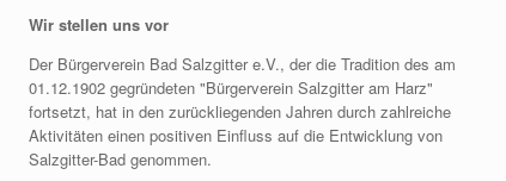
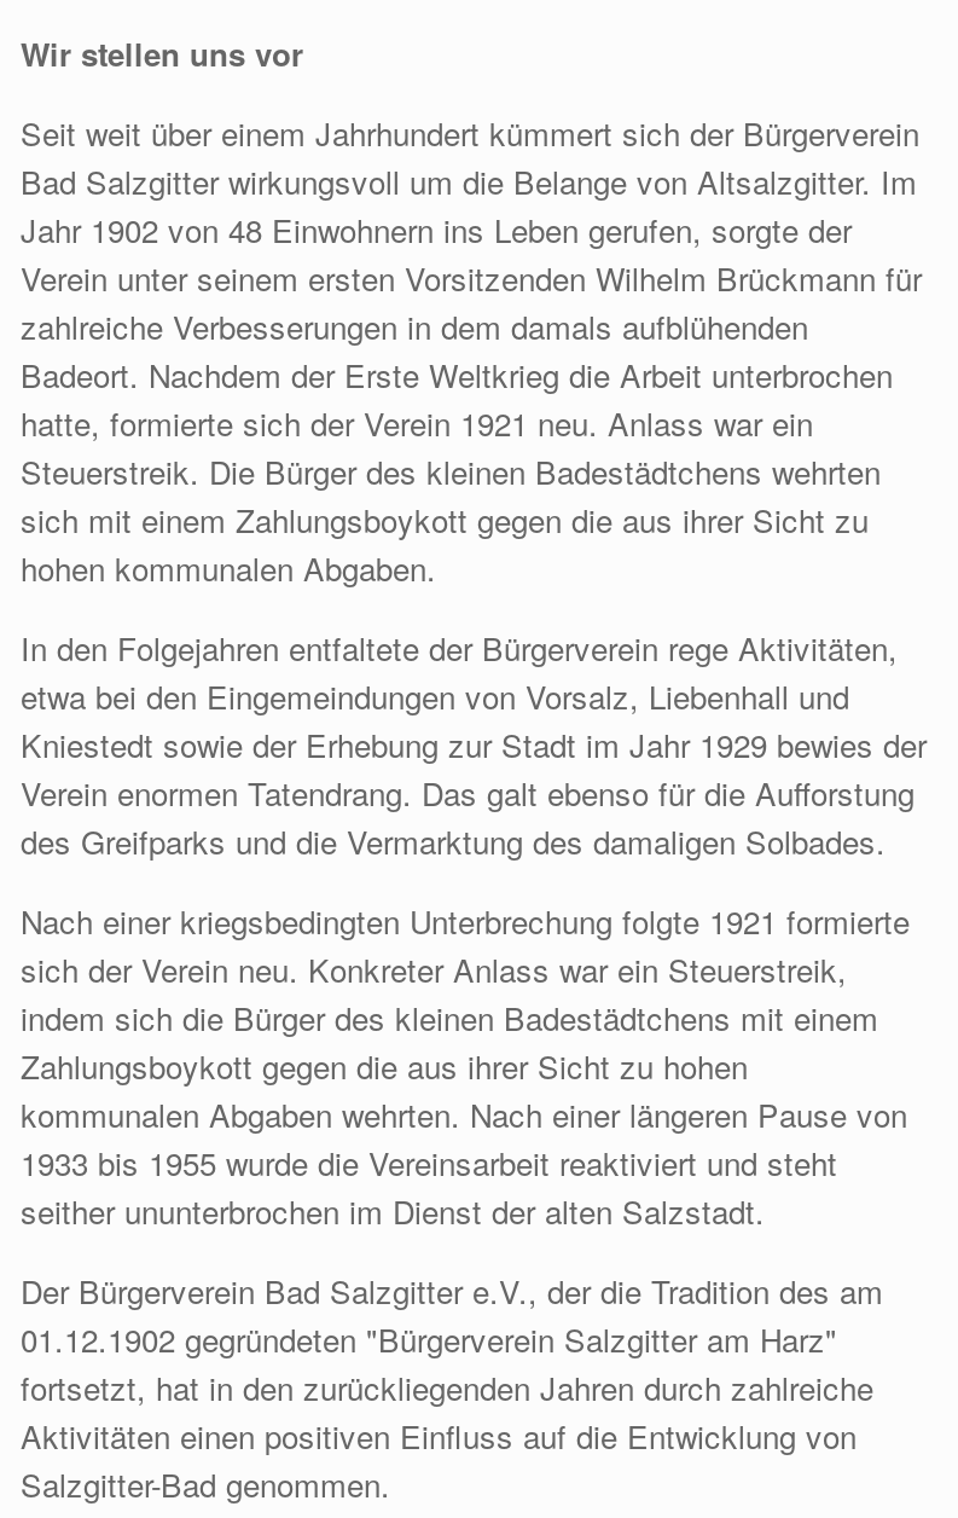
+ Seit weit über einem Jahrhundert kümmert sich der Bürgerverein
+ Bad Salzgitter wirkungsvoll um die Belange von Altsalzgitter. Im
+ Jahr 1902 von 48 Einwohnern ins Leben gerufen, sorgte der
+ Verein unter seinem ersten Vorsitzenden Wilhelm Brückmann für
+ zahlreiche Verbesserungen in dem damals aufblühenden
+ Badeort. Nachdem der Erste Weltkrieg die Arbeit unterbrochen
+ hatte, formierte sich der Verein 1921 neu. Anlass war ein
+ Steuerstreik. Die Bürger des kleinen Badestädtchens wehrten
+ sich mit einem Zahlungsboykott gegen die aus ihrer Sicht zu
+ hohen kommunalen Abgaben.
+ In den Folgejahren entfaltete der Bürgerverein rege Aktivitäten,
+ etwa bei den Eingemeindungen von Vorsalz, Liebenhall und
+ Kniestedt sowie der Erhebung zur Stadt im Jahr 1929 bewies der
+ Verein enormen Tatendrang. Das galt ebenso für die Aufforstung
+ des Greifparks und die Vermarktung des damaligen Solbades.
+ Nach einer kriegsbedingten Unterbrechung folgte 1921 formierte
+ sich der Verein neu. Konkreter Anlass war ein Steuerstreik,
+ indem sich die Bürger des kleinen Badestädtchens mit einem
+ Zahlungsboykott gegen die aus ihrer Sicht zu hohen
+ kommunalen Abgaben wehrten. Nach einer längeren Pause von
+ 1933 bis 1955 wurde die Vereinsarbeit reaktiviert und steht
+ seither ununterbrochen im Dienst der alten Salzstadt.
